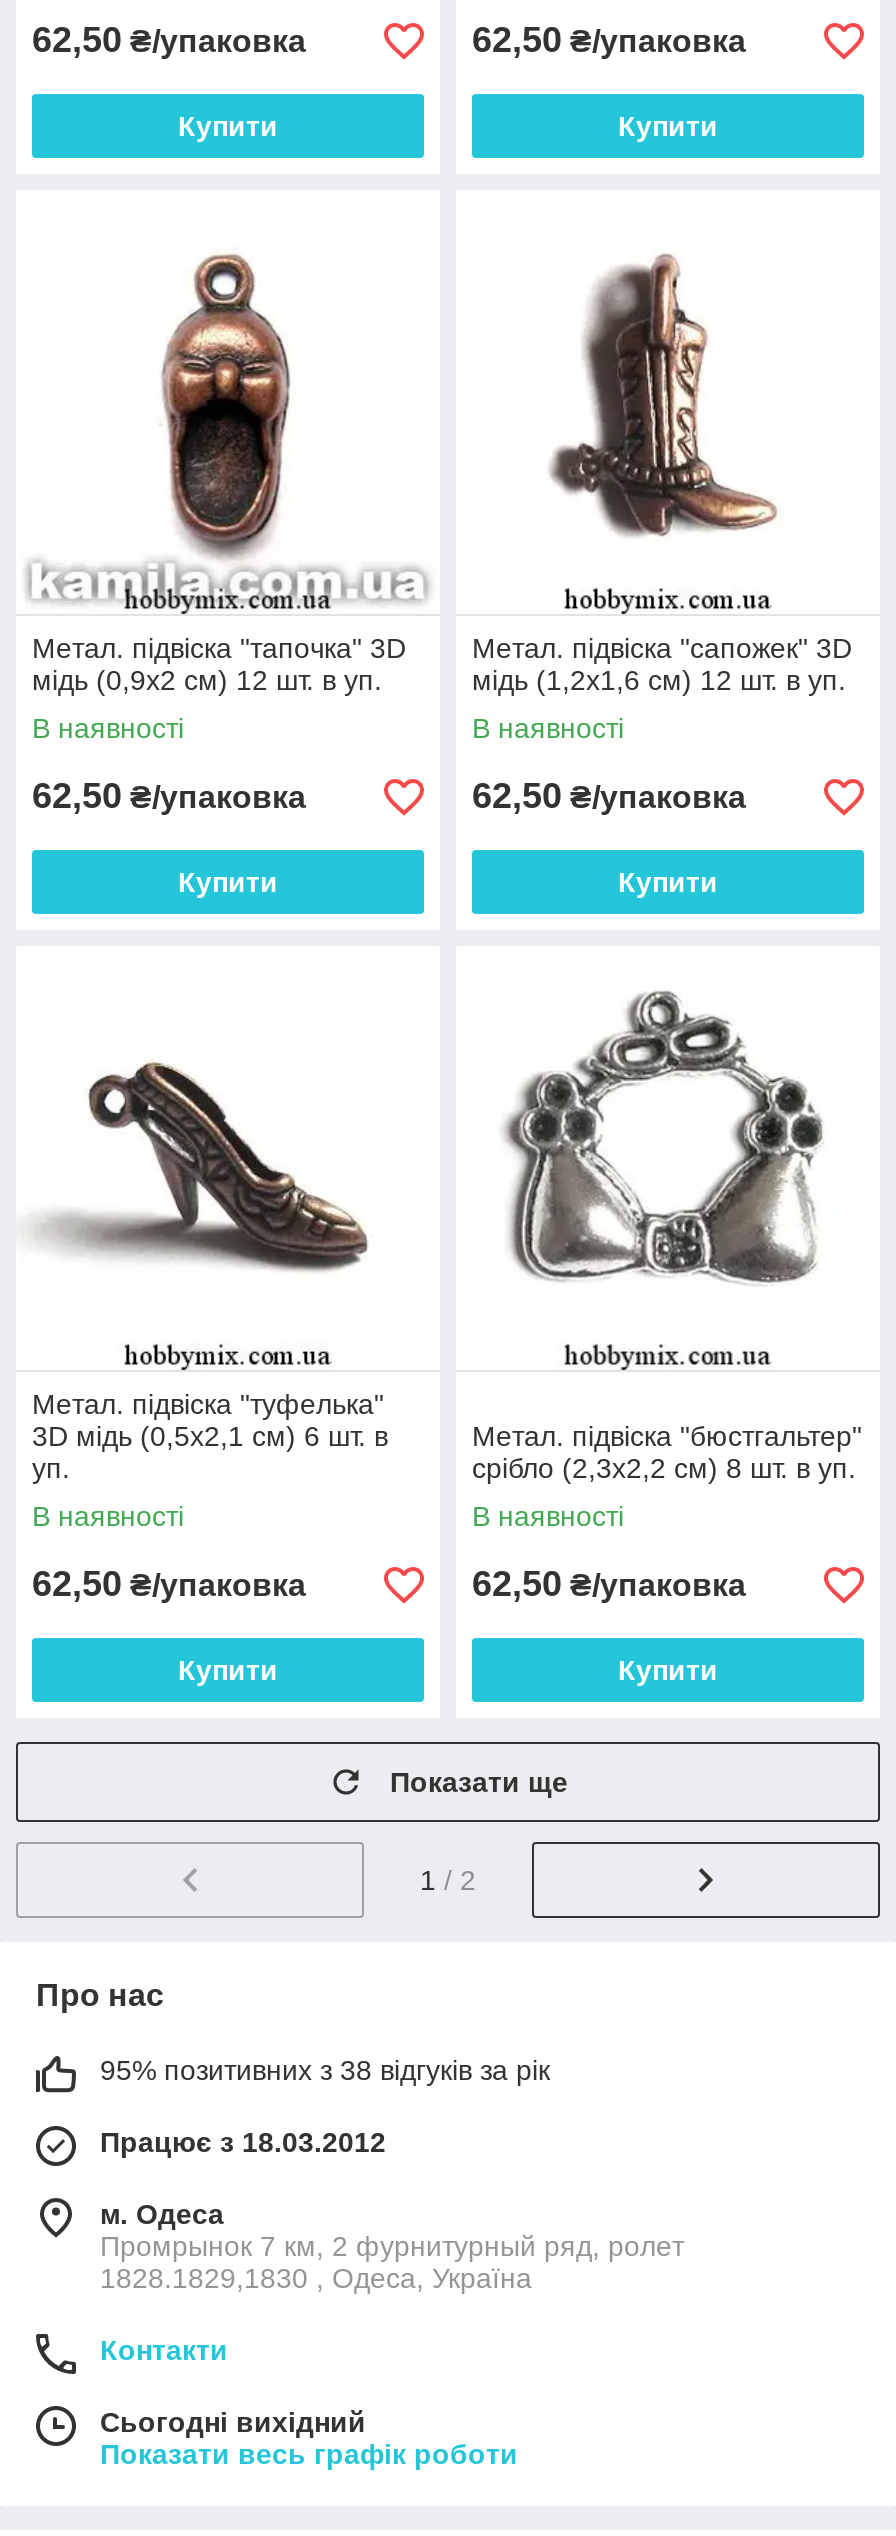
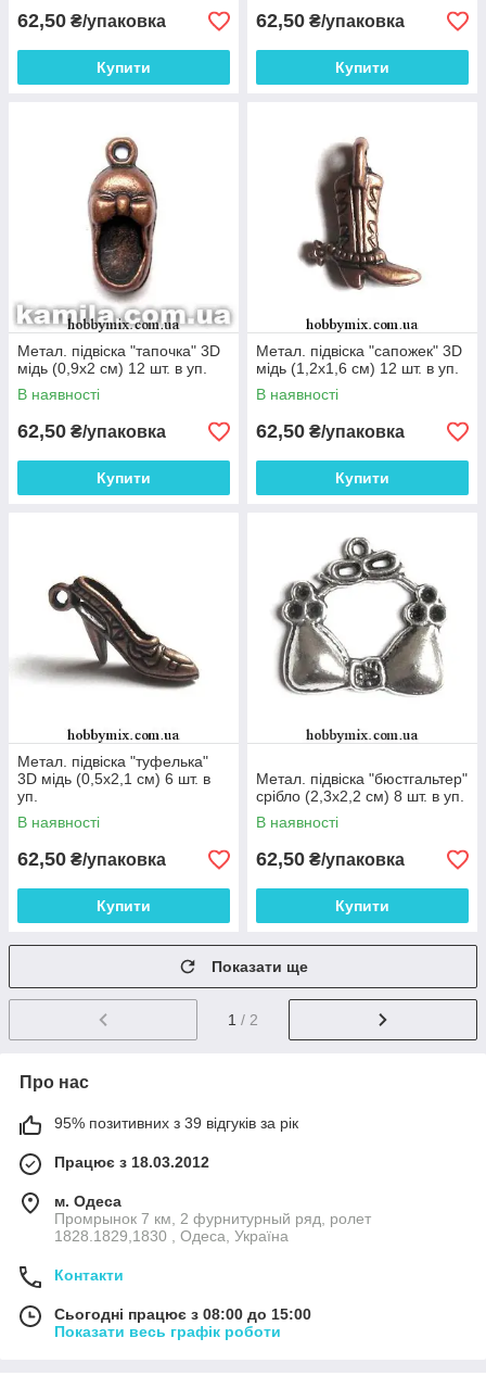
- 95% позитивних з 38 відгуків за рік
+ 95% позитивних з 39 відгуків за рік

- Сьогодні вихідний
+ Сьогодні працює з 08:00 до 15:00
